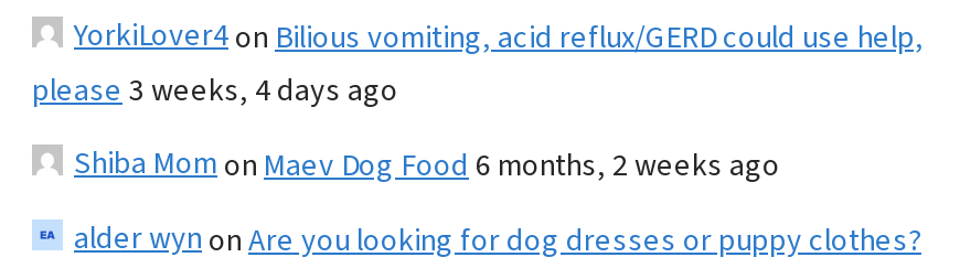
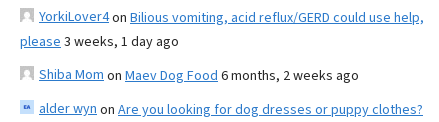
- please 3 weeks, 4 days ago
+ please 3 weeks, 1 day ago
